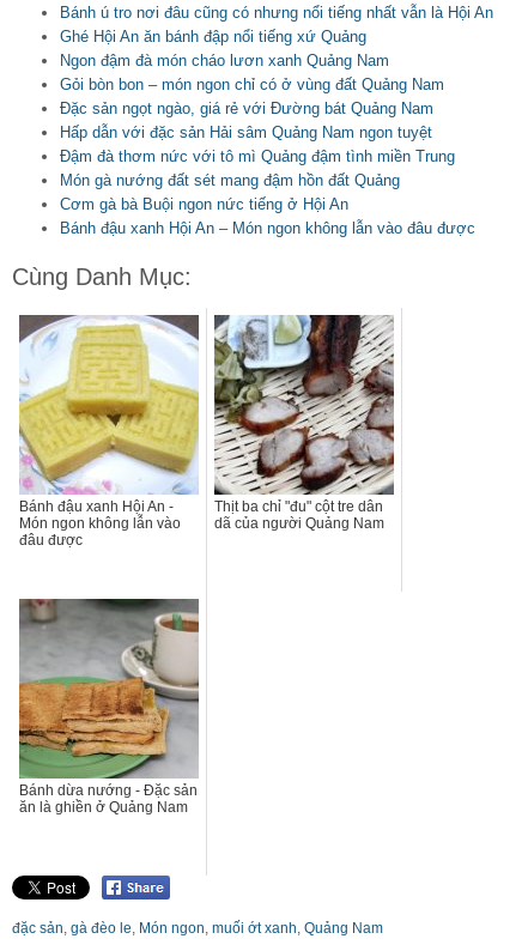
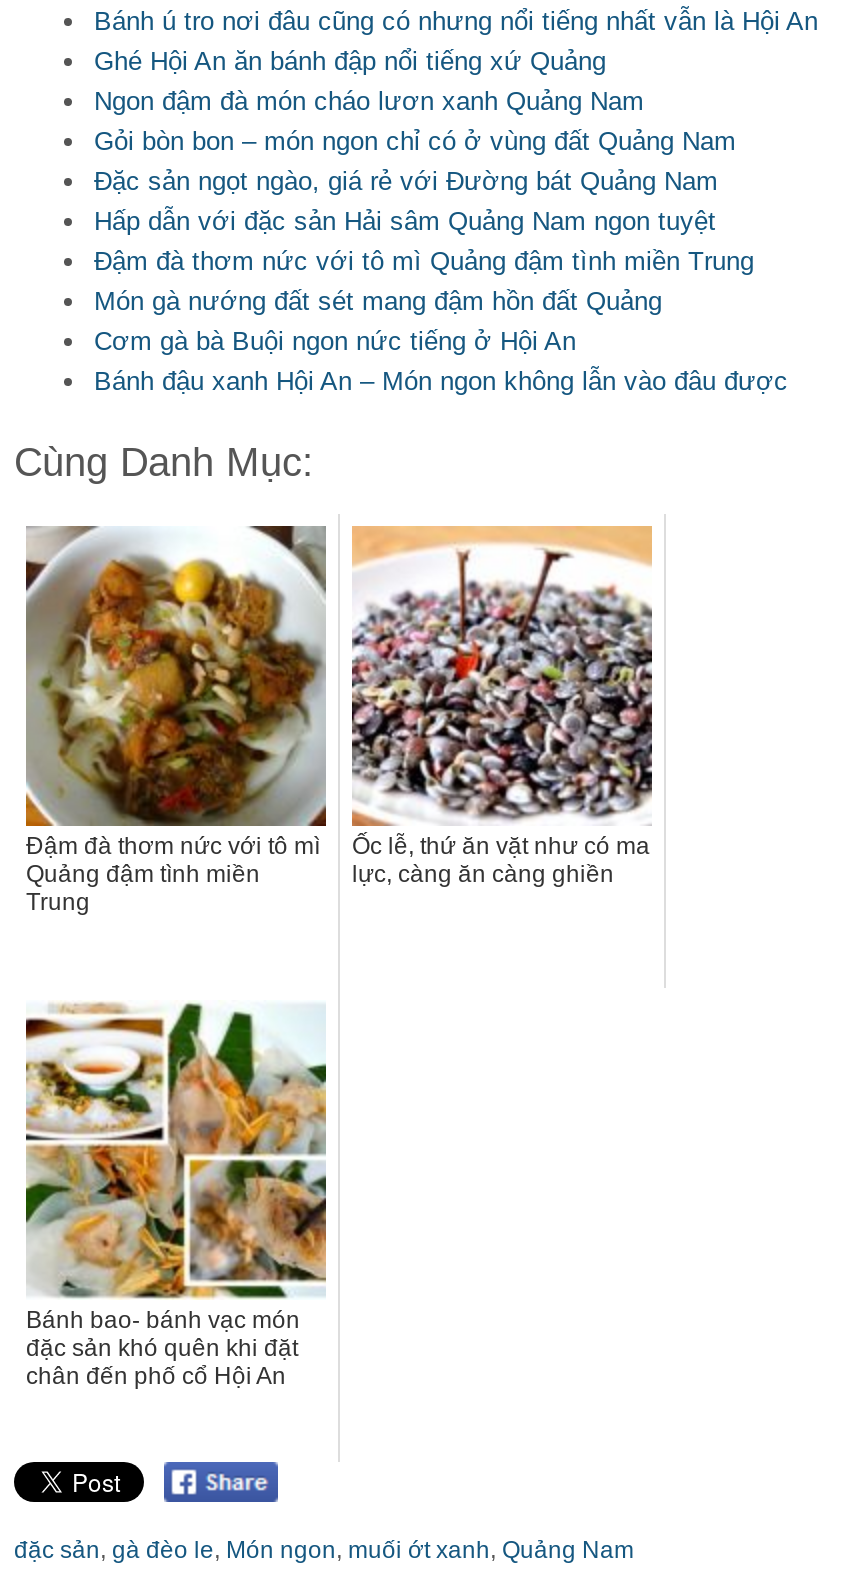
- [image]
- Bánh đậu xanh Hội An -
- Món ngon không lẫn vào
- đâu được
+ [image]
+ Đậm đà thơm nức với tô mì
+ Quảng đậm tình miền
+ Trung

- [image]
- Thịt ba chỉ "đu" cột tre dân
- dã của người Quảng Nam
+ [image]
+ Ốc lễ, thứ ăn vặt như có ma
+ lực, càng ăn càng ghiền

- [image]
- Bánh dừa nướng - Đặc sản
- ăn là ghiền ở Quảng Nam
+ [image]
+ Bánh bao- bánh vạc món
+ đặc sản khó quên khi đặt
+ chân đến phố cổ Hội An
